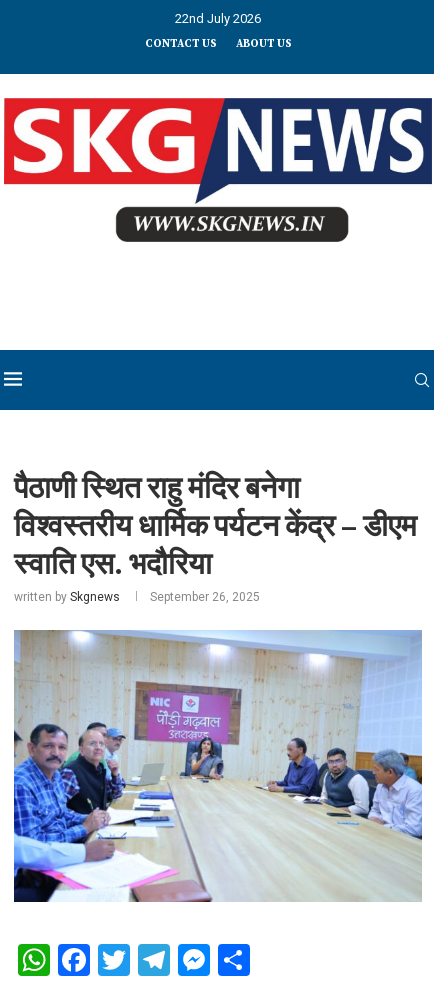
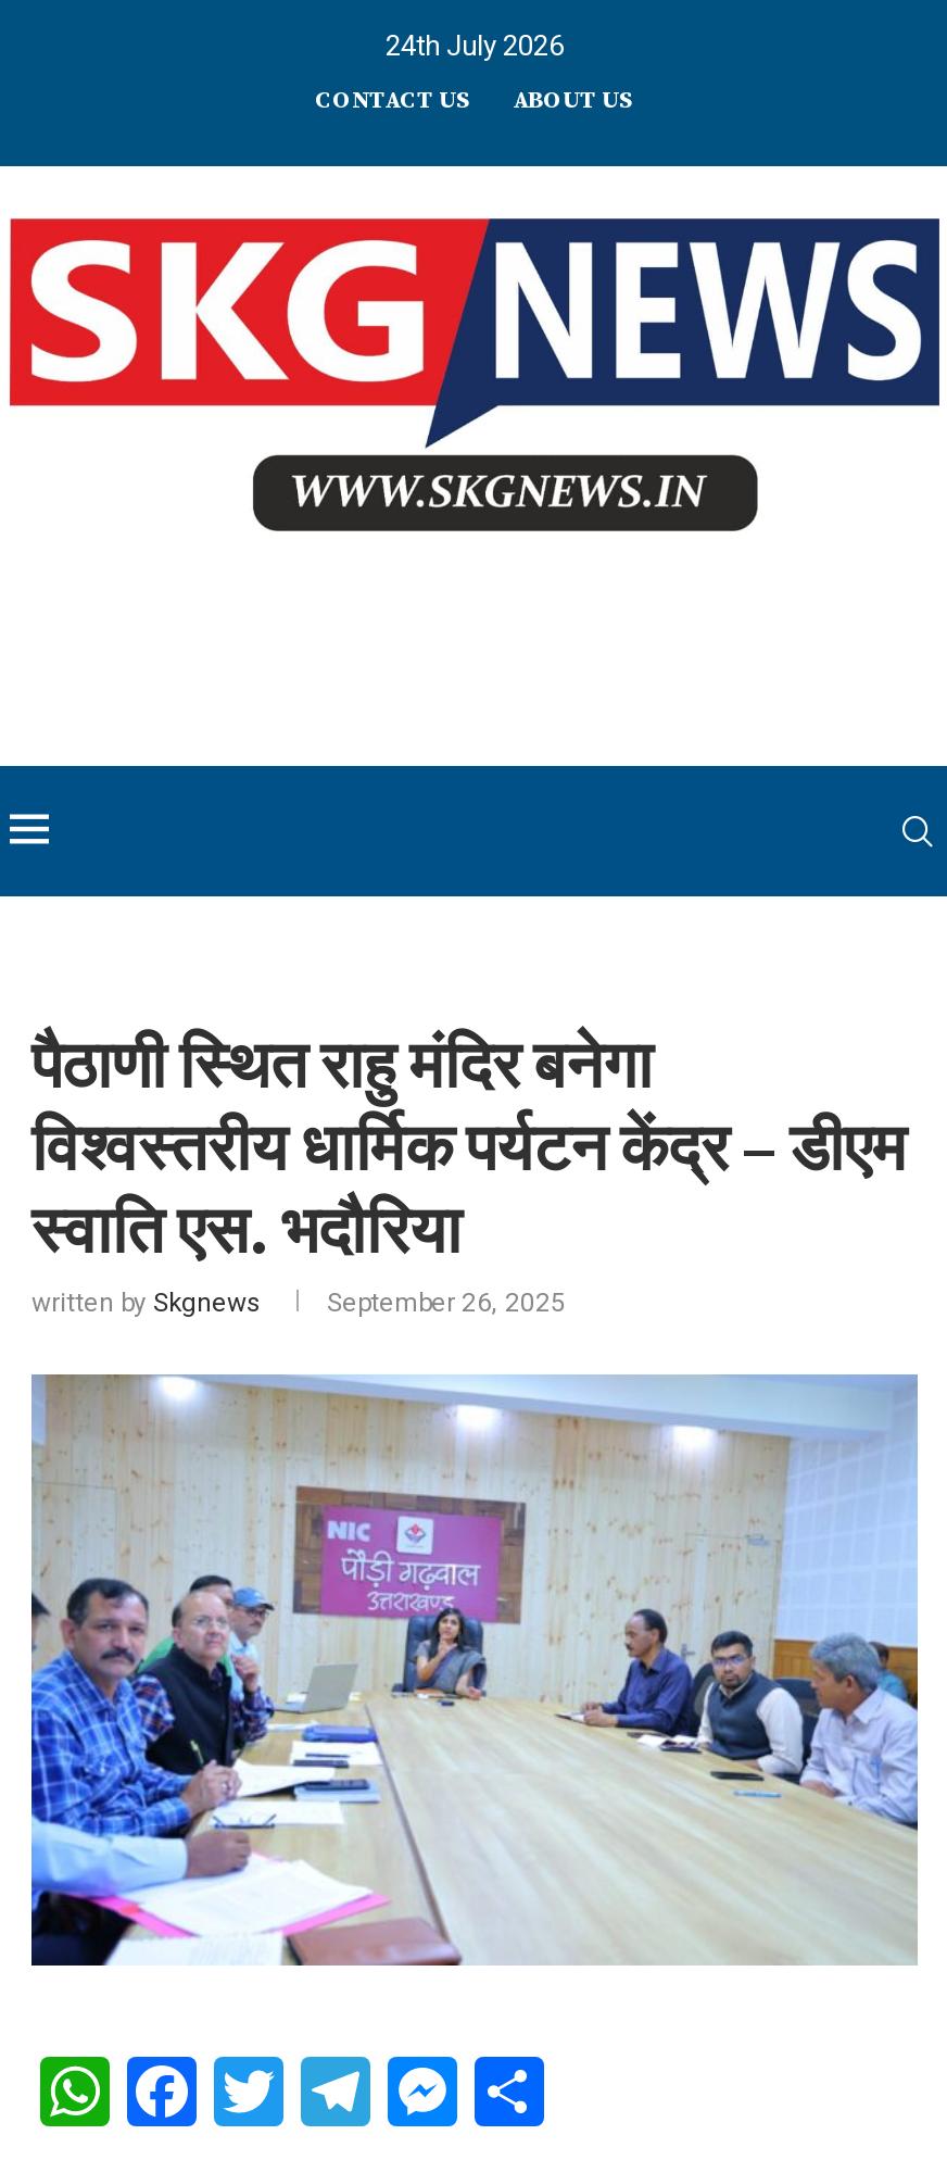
- 22nd July 2026
+ 24th July 2026
